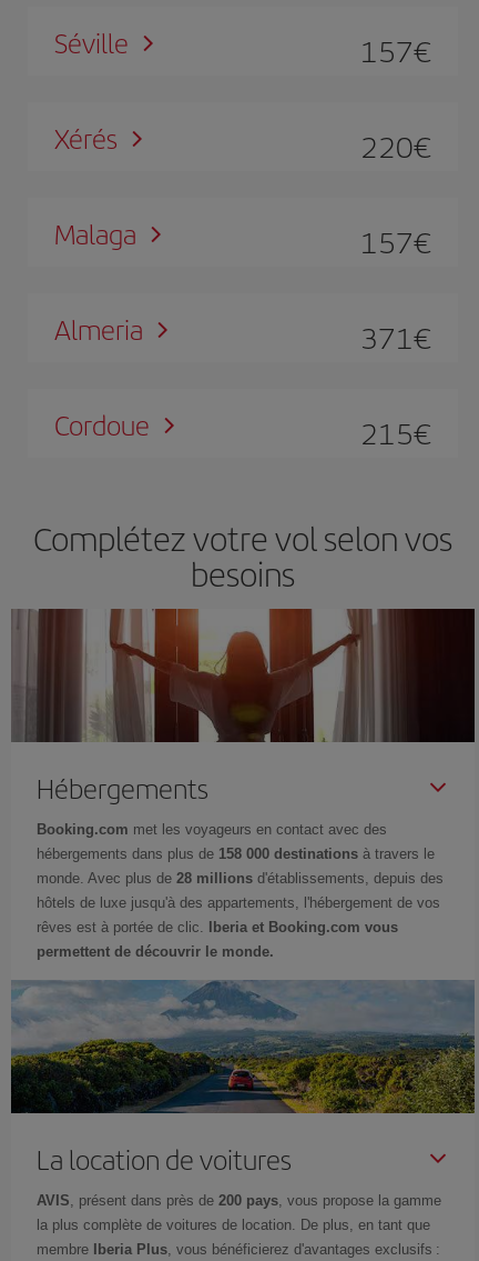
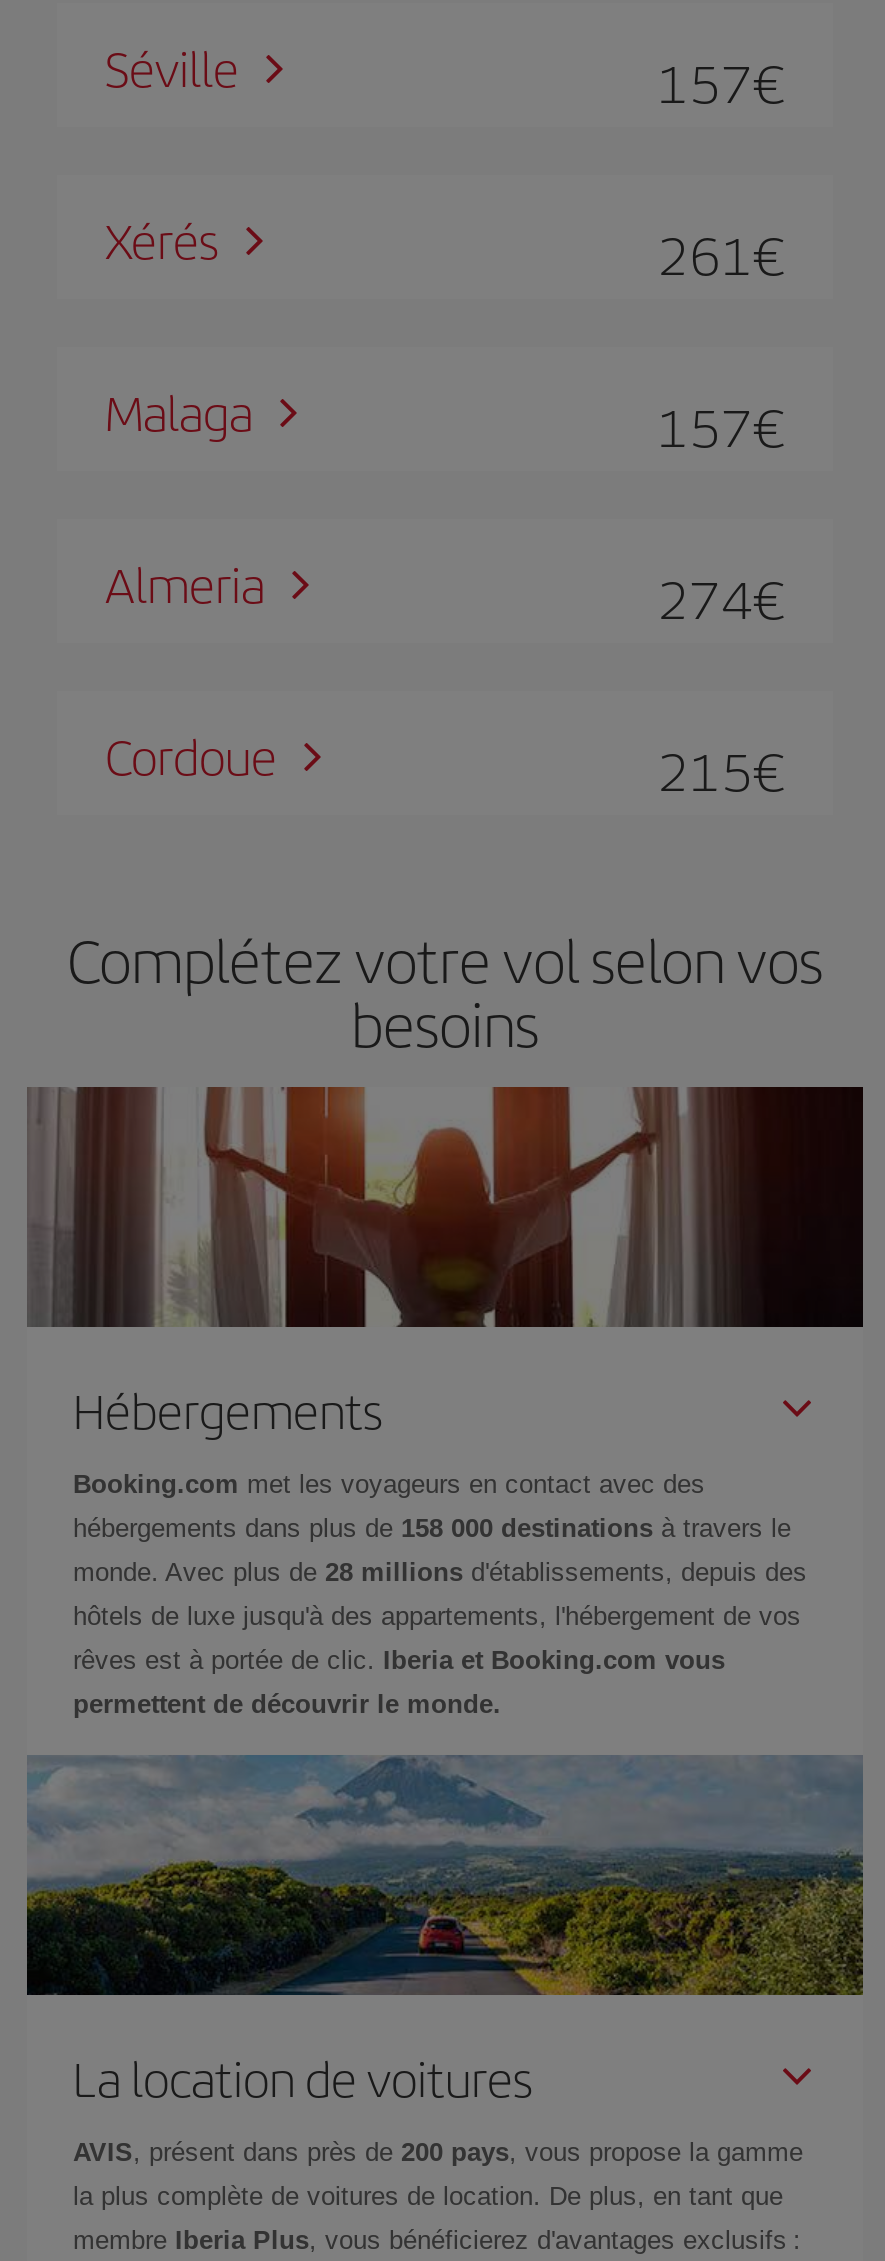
- 220 €
+ 261 €

- 371€
+ 274€
